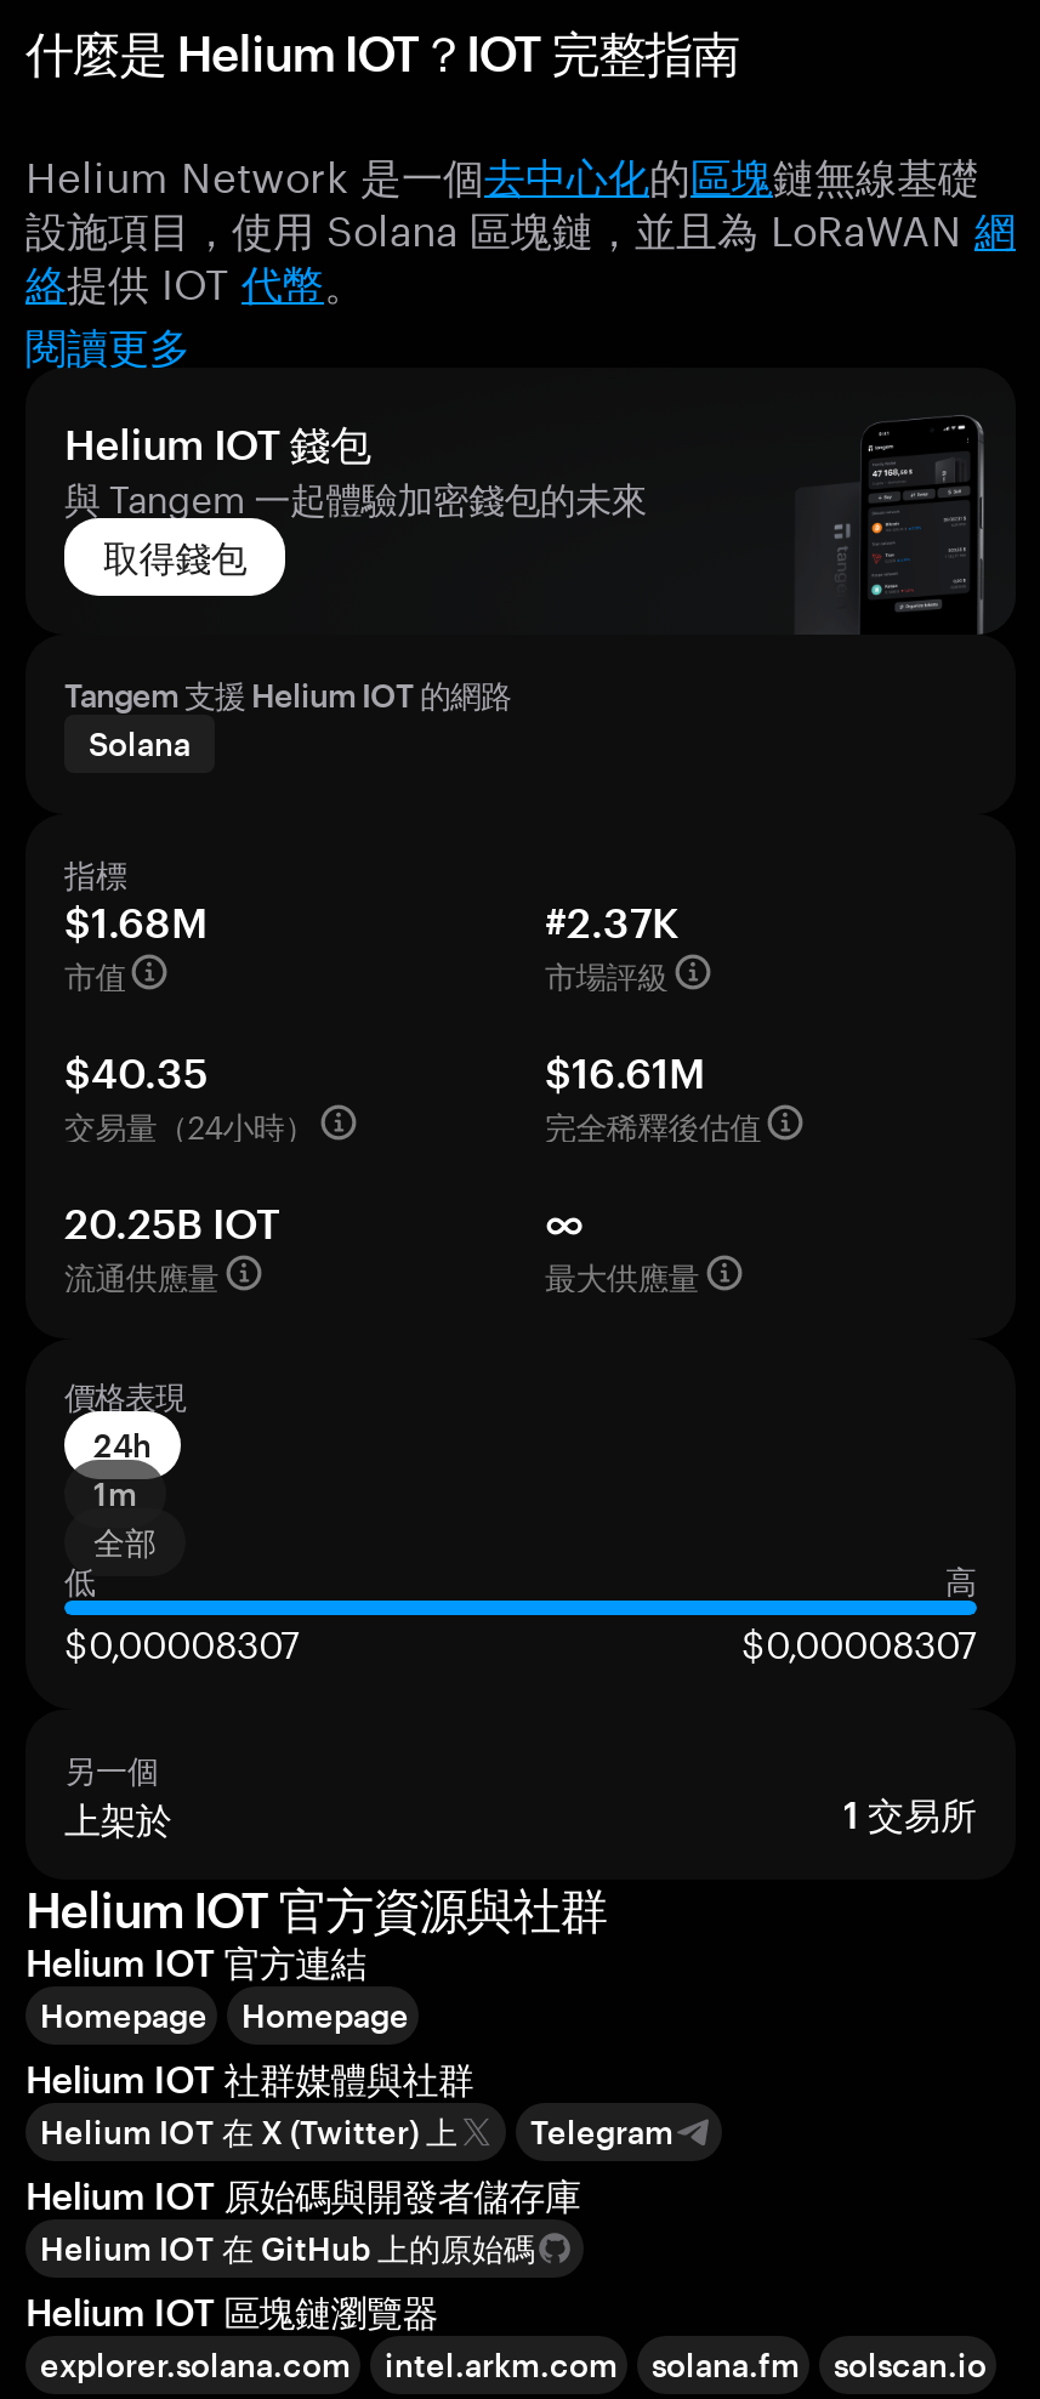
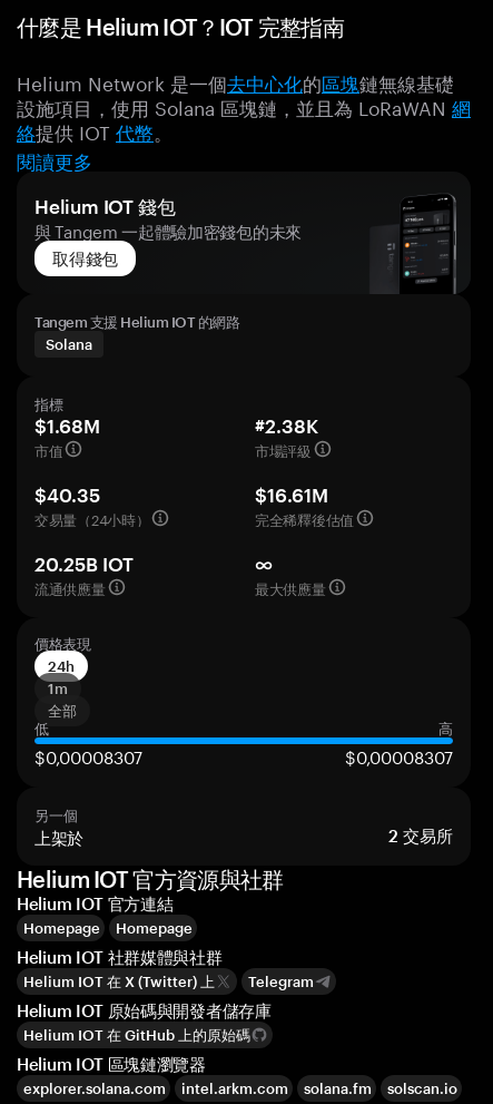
- #2.37K
+ #2.38K

- 1 交易所
+ 2 交易所
